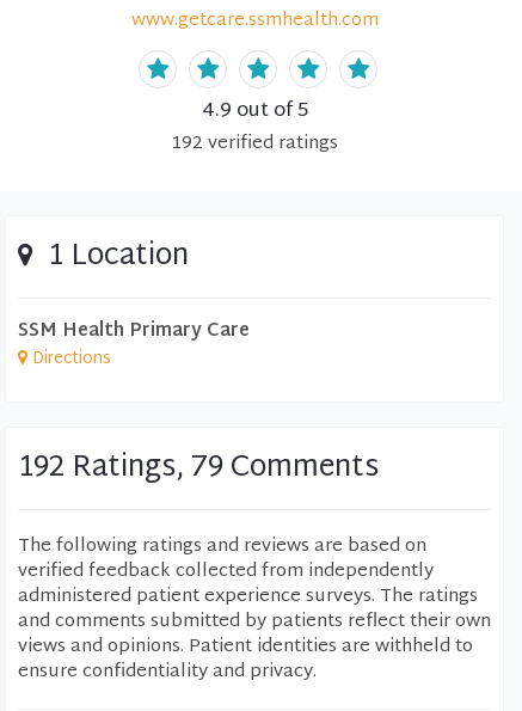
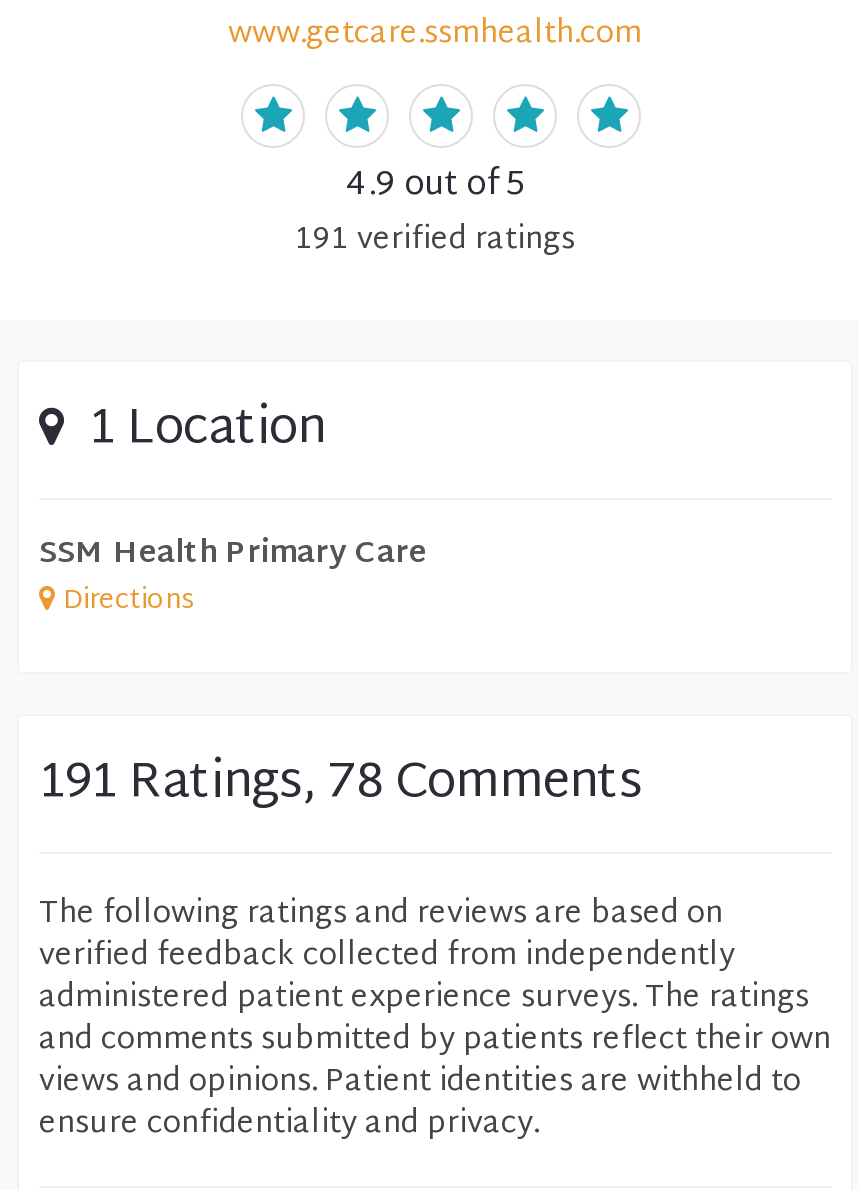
- 192 verified ratings
+ 191 verified ratings

- 192 Ratings, 79 Comments
+ 191 Ratings, 78 Comments
